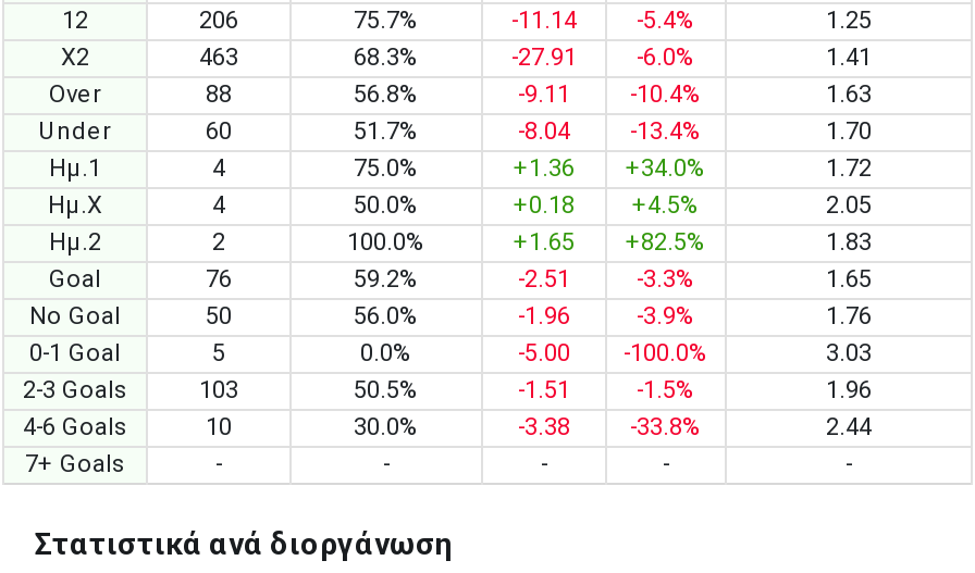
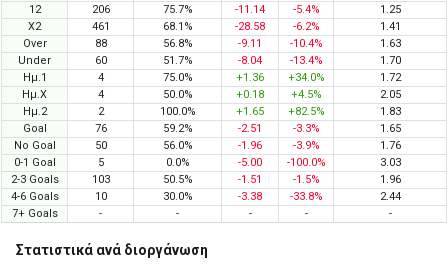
- 463
+ 461

- 68.3%
+ 68.1%

- -27.91
+ -28.58

- -6.0%
+ -6.2%
